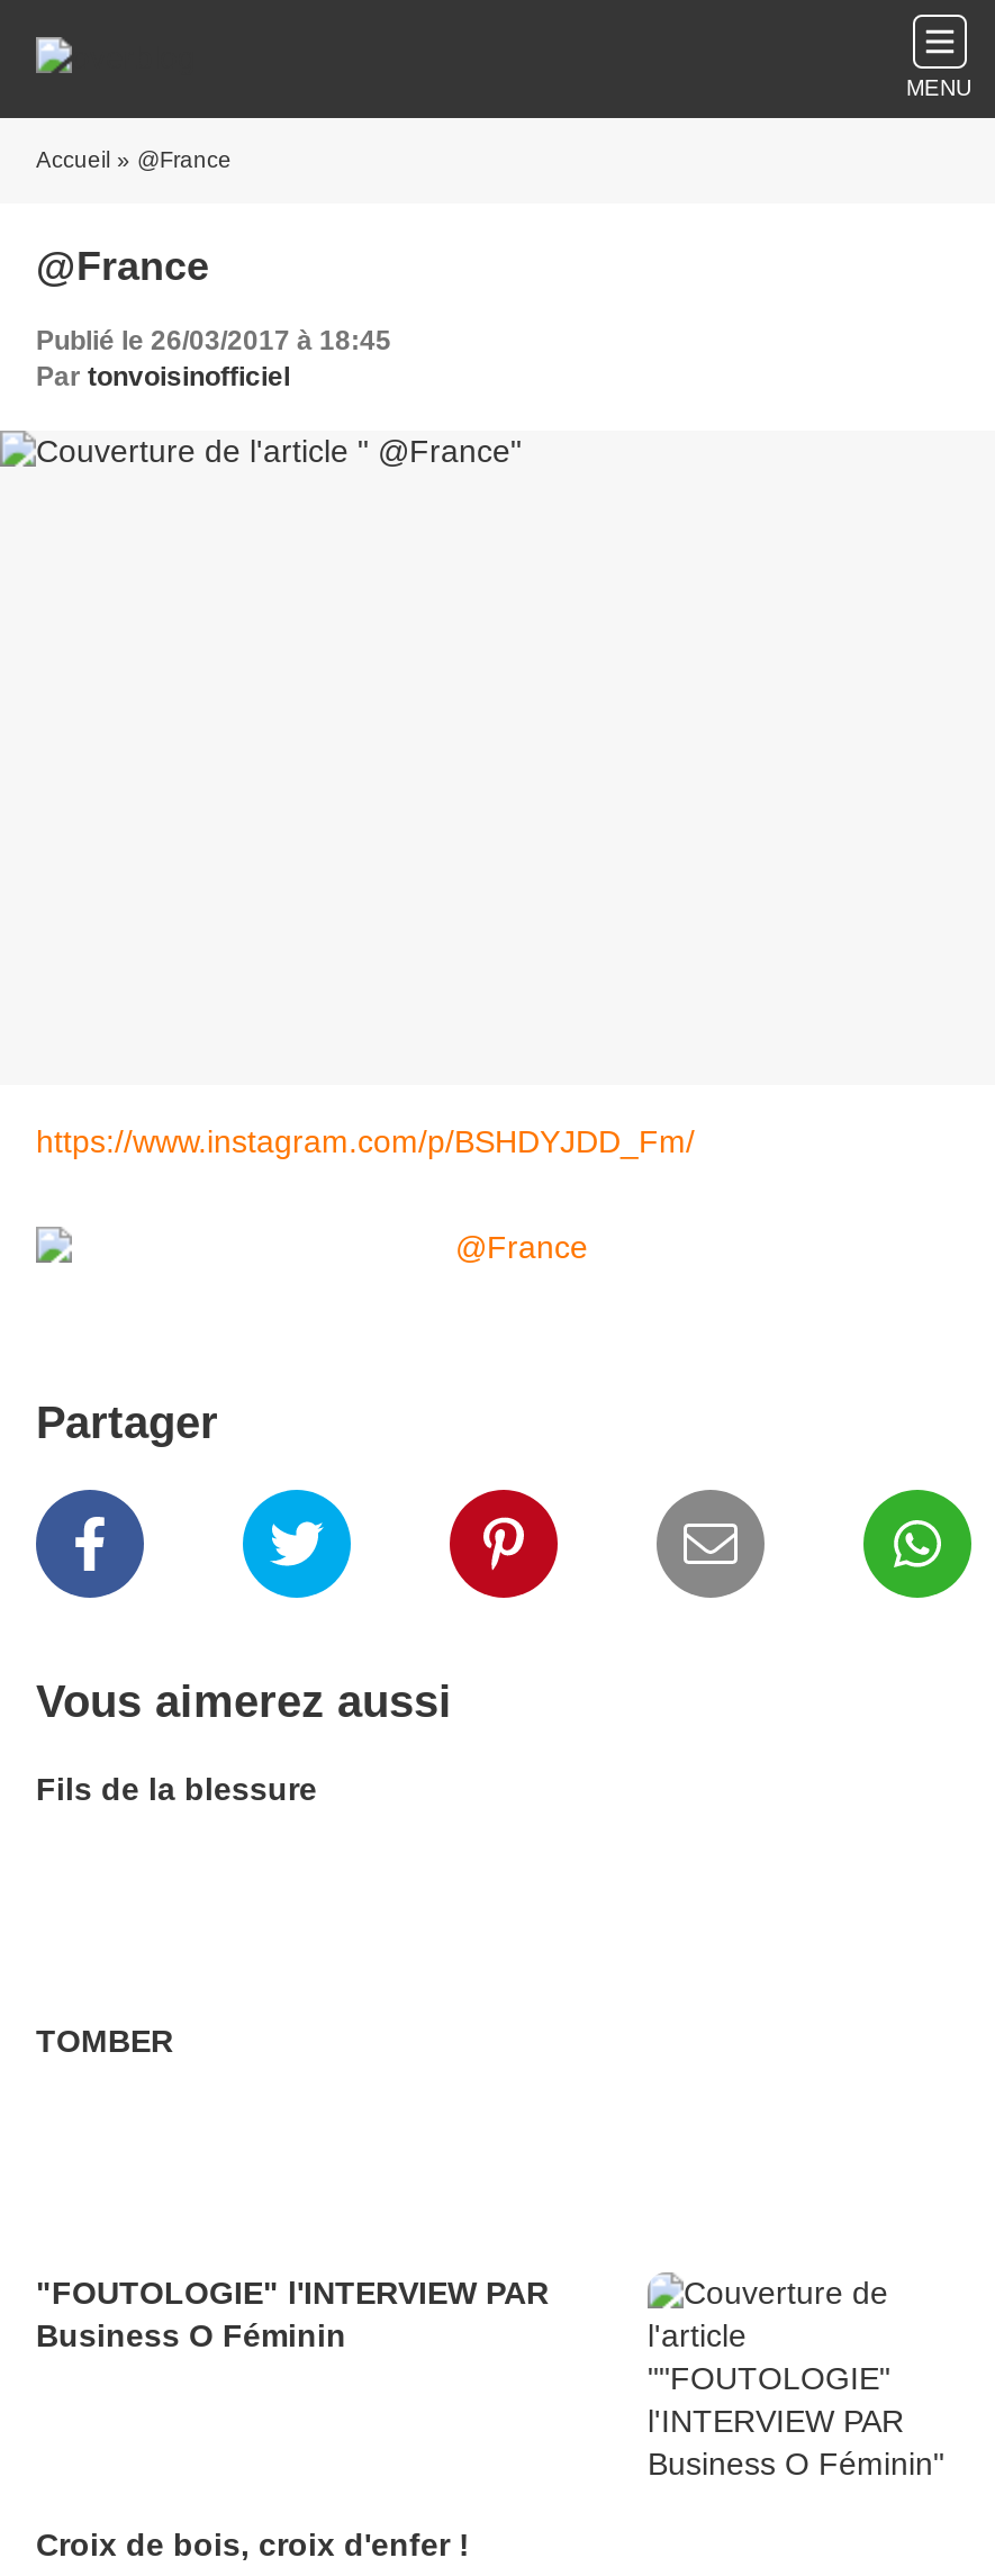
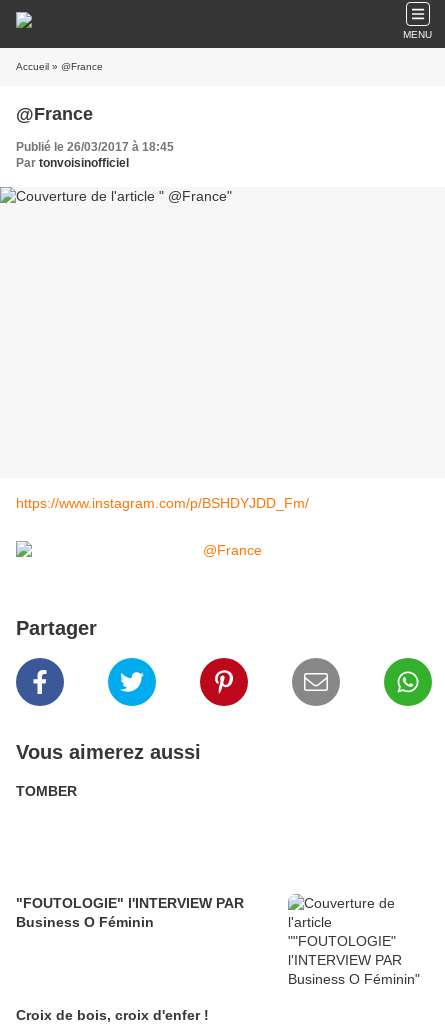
- Fils de la blessure
